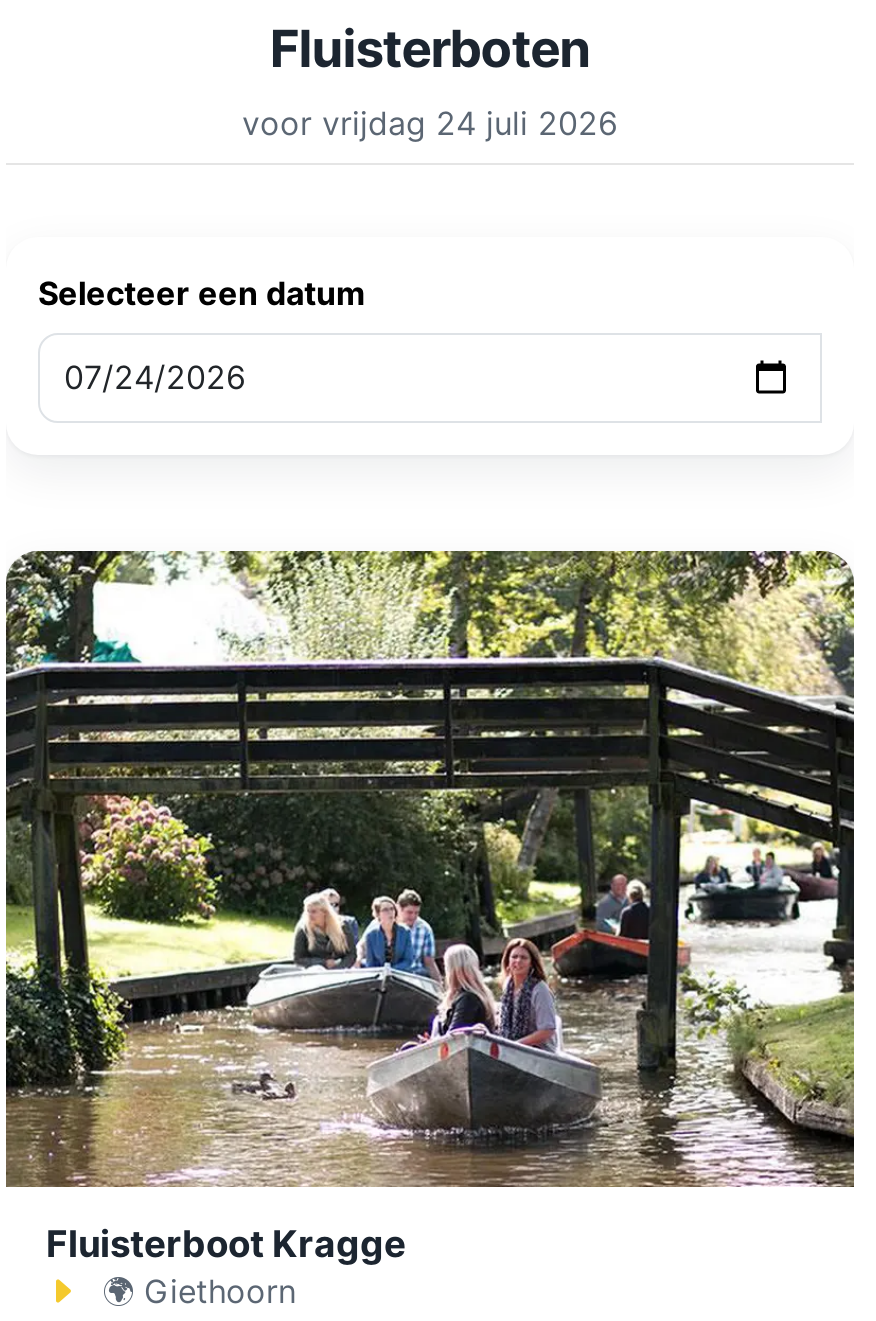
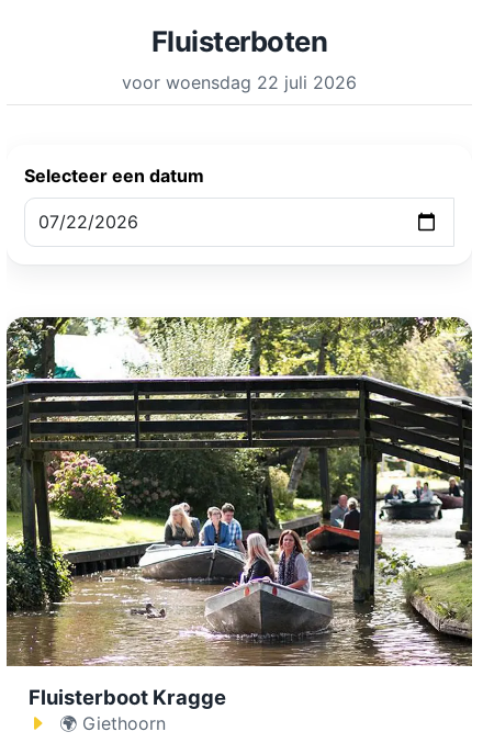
- voor vrijdag 24 juli 2026
+ voor woensdag 22 juli 2026
